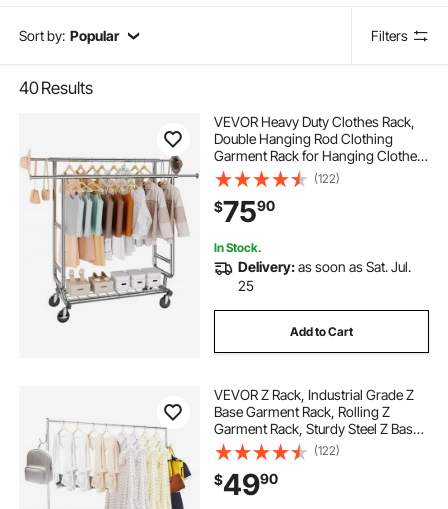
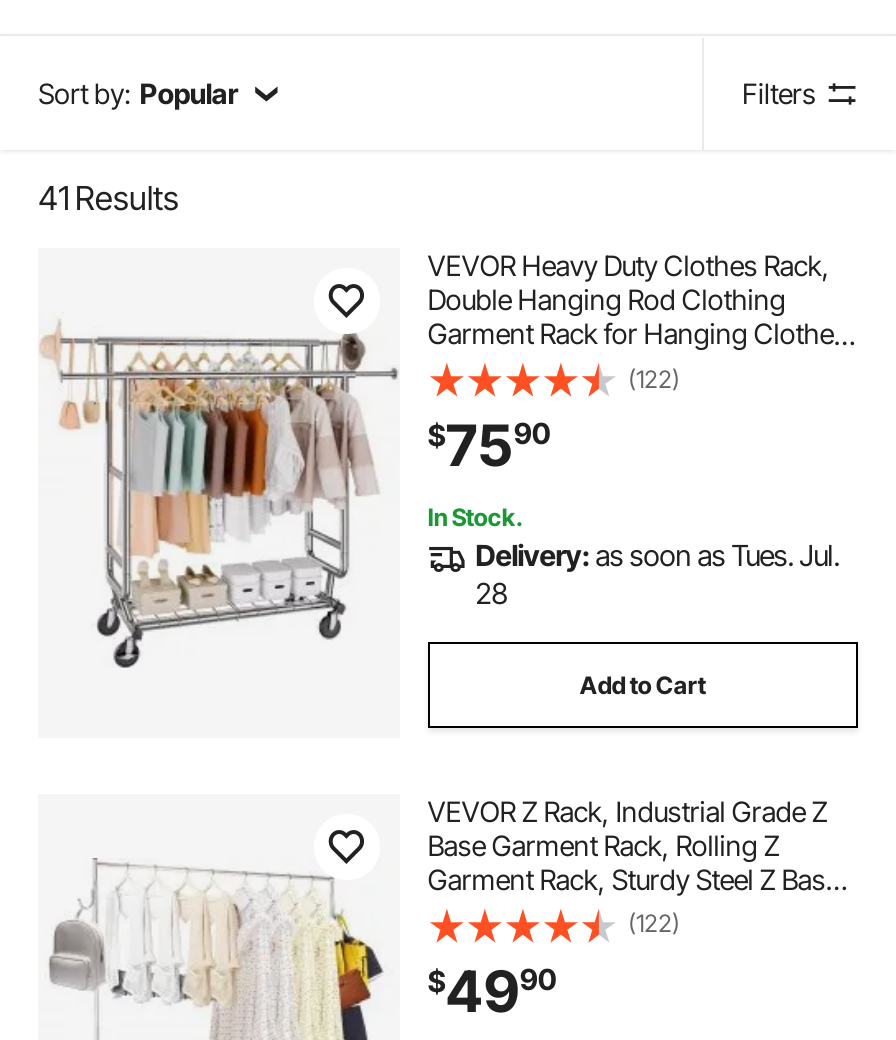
- 40 Results
+ 41 Results

- Delivery: as soon as Sat. Jul.
+ Delivery: as soon as Tues. Jul.

- 25
+ 28
